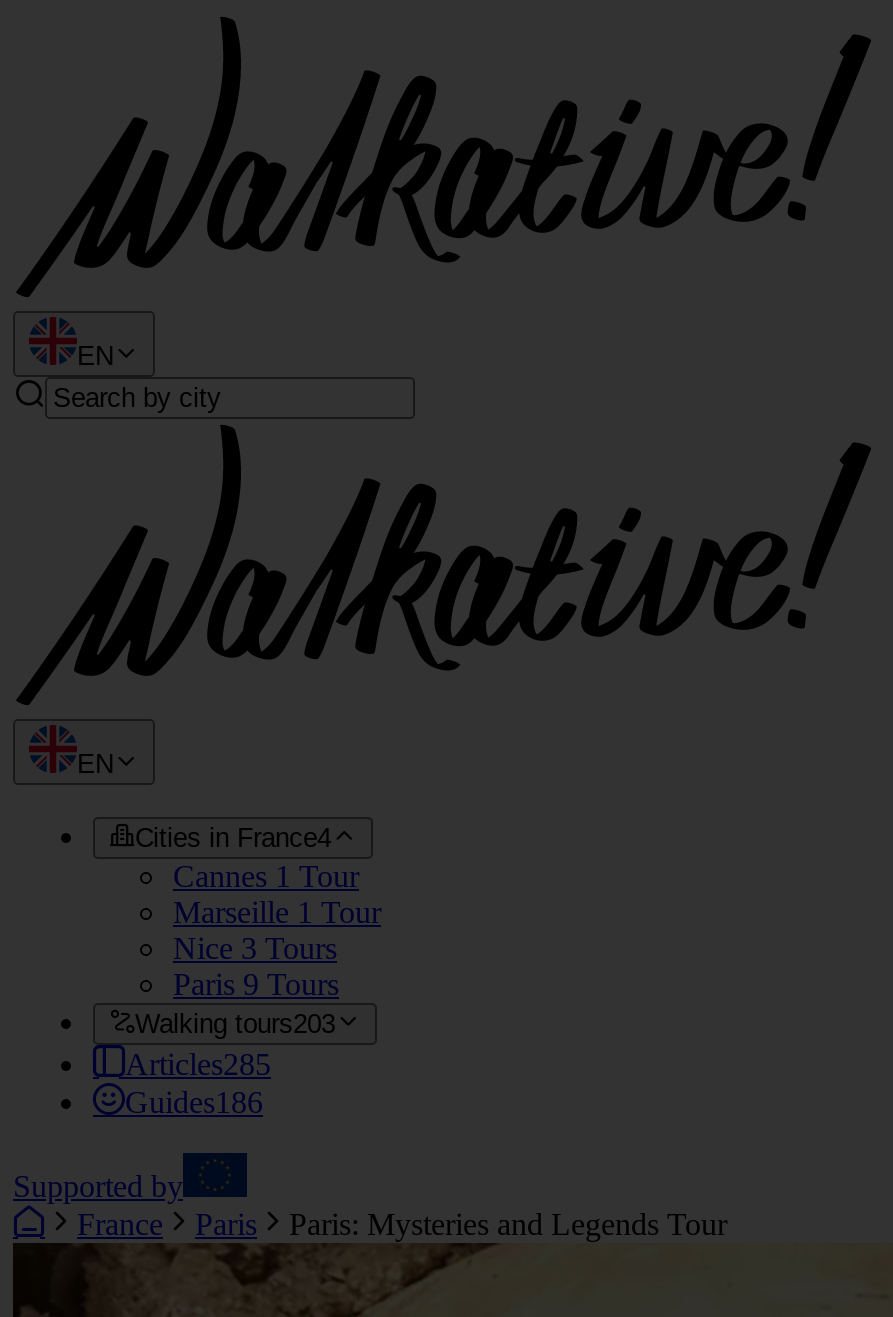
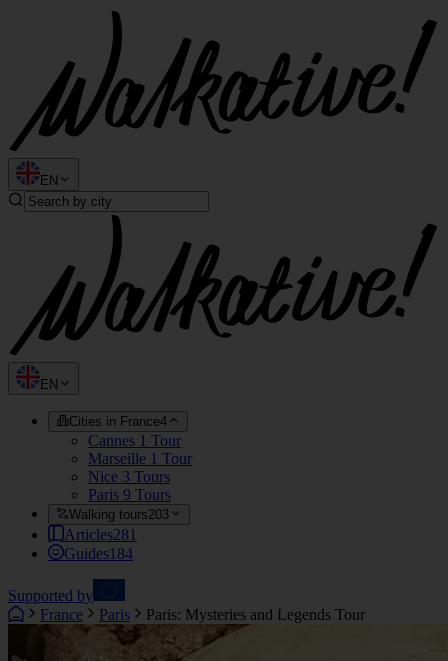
- Articles285
+ Articles281

- Guides186
+ Guides184
